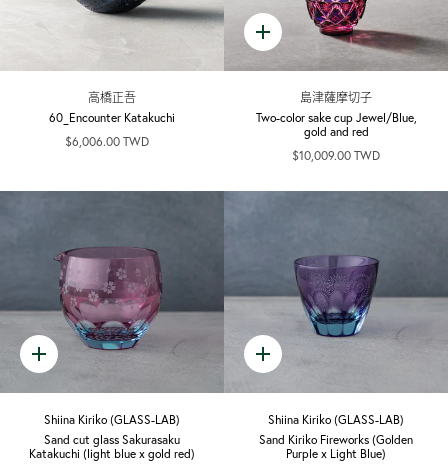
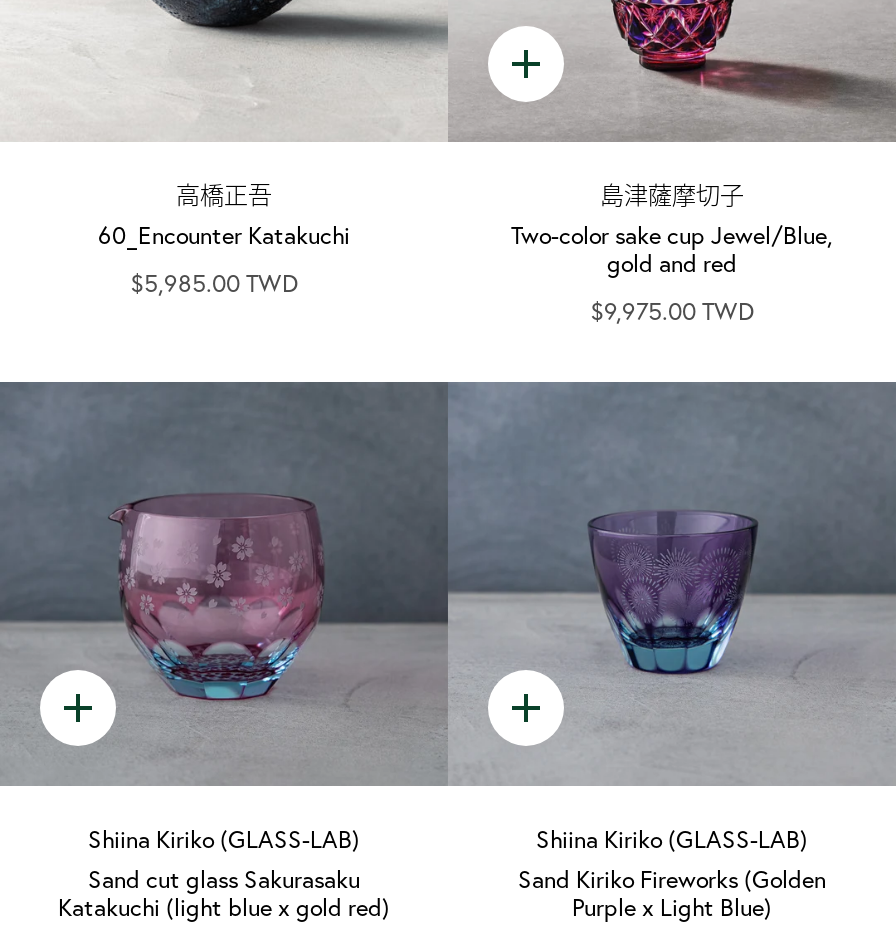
- $6,006.00 TWD
+ $5,985.00 TWD

- $10,009.00 TWD
+ $9,975.00 TWD
